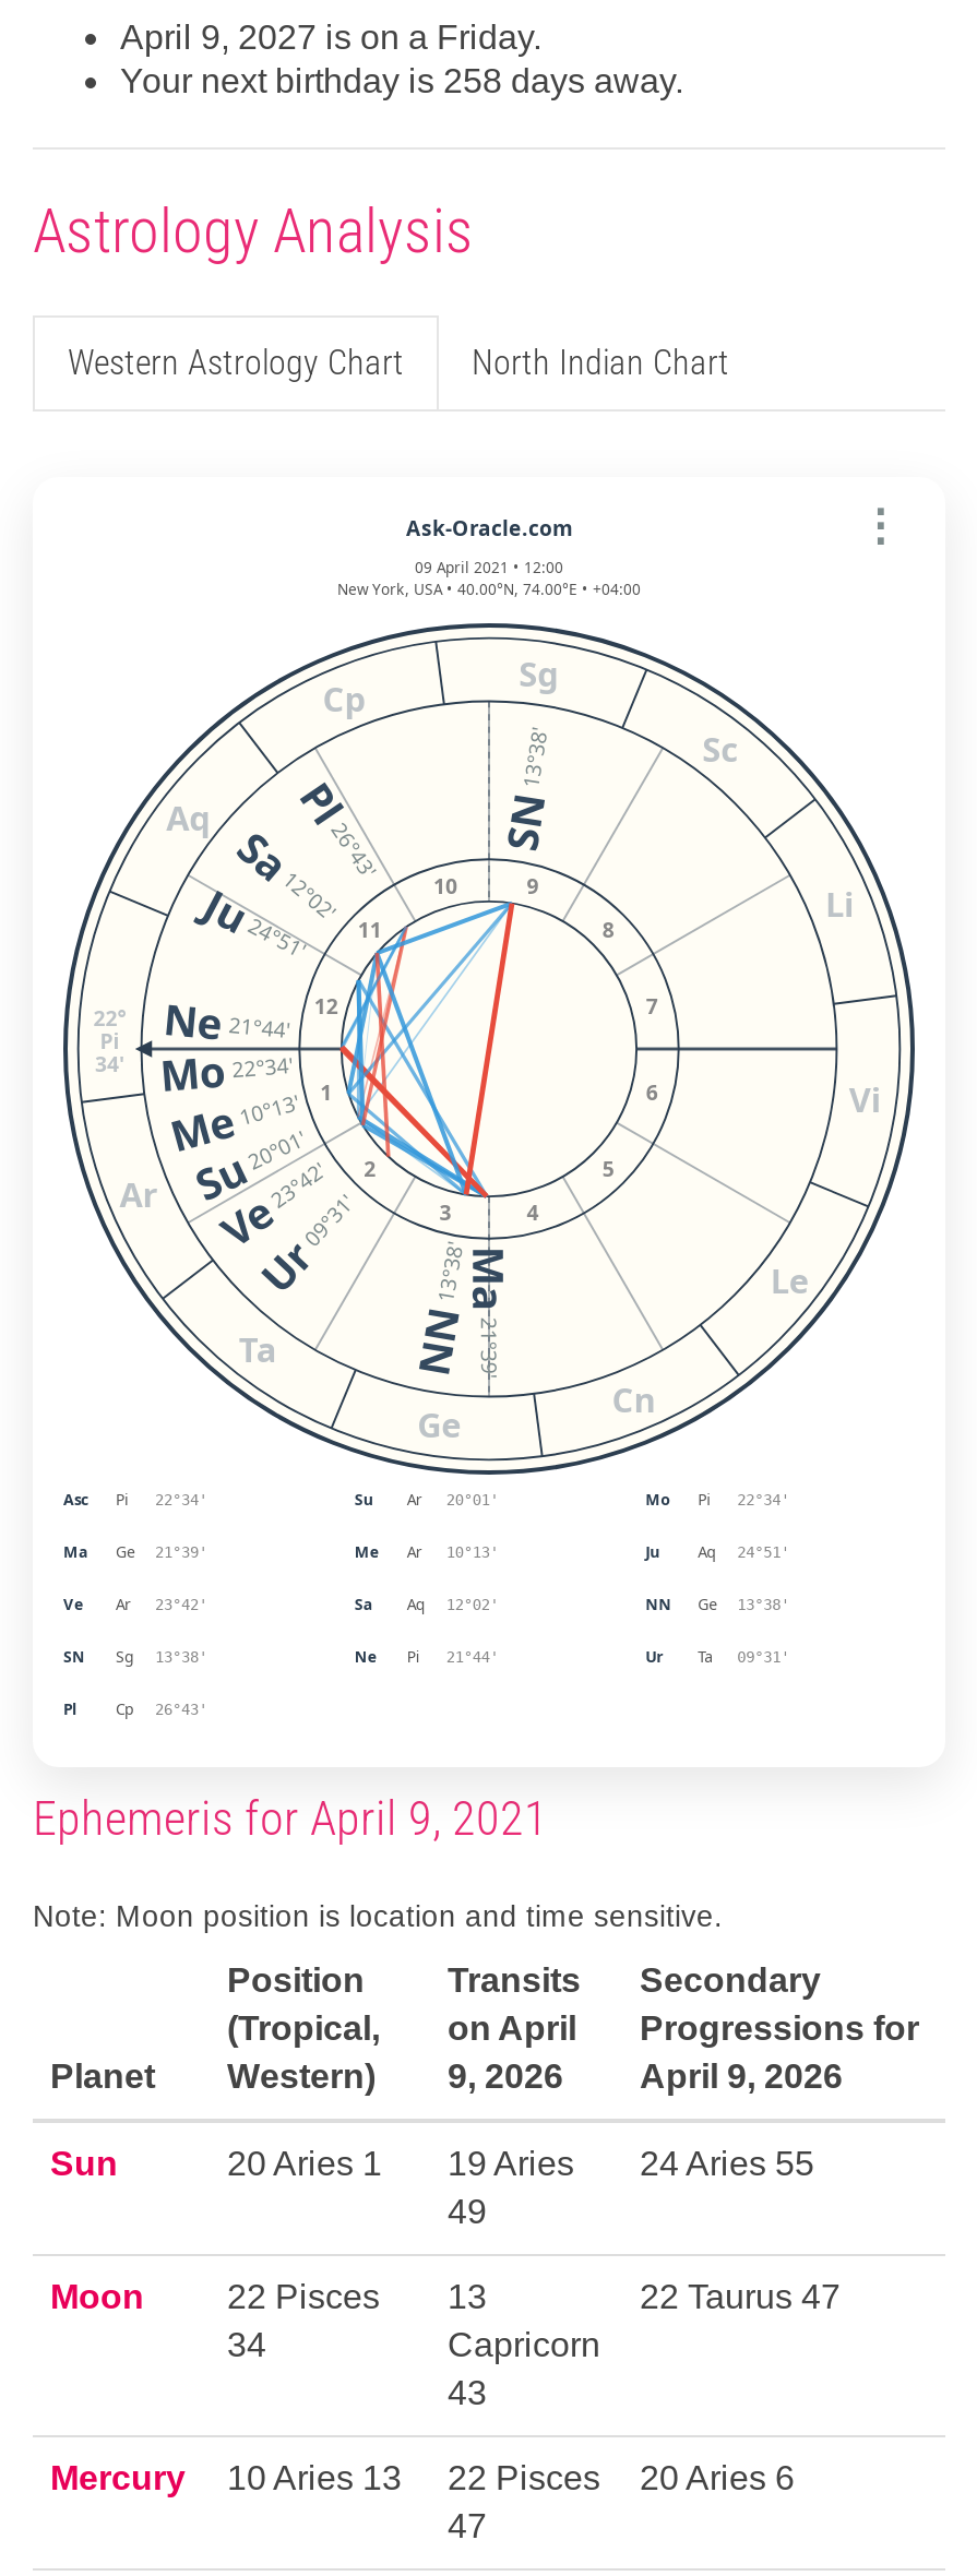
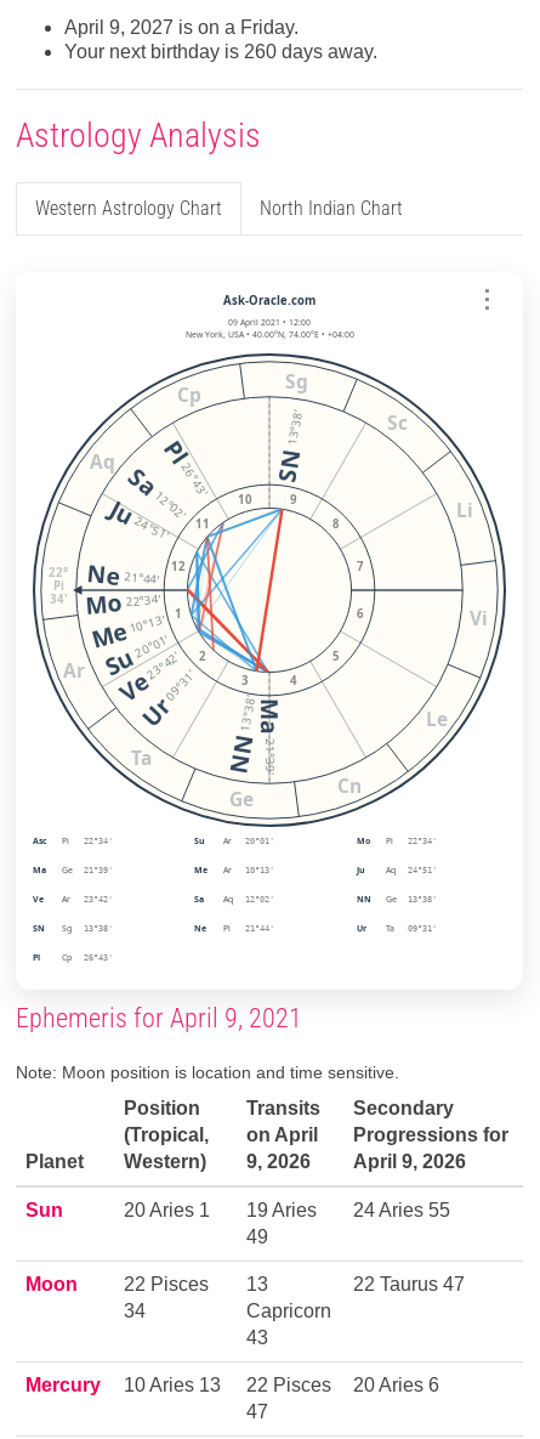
- Your next birthday is 258 days away.
+ Your next birthday is 260 days away.
